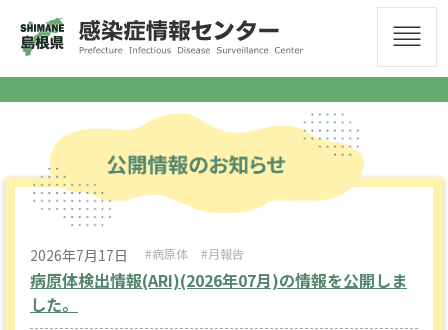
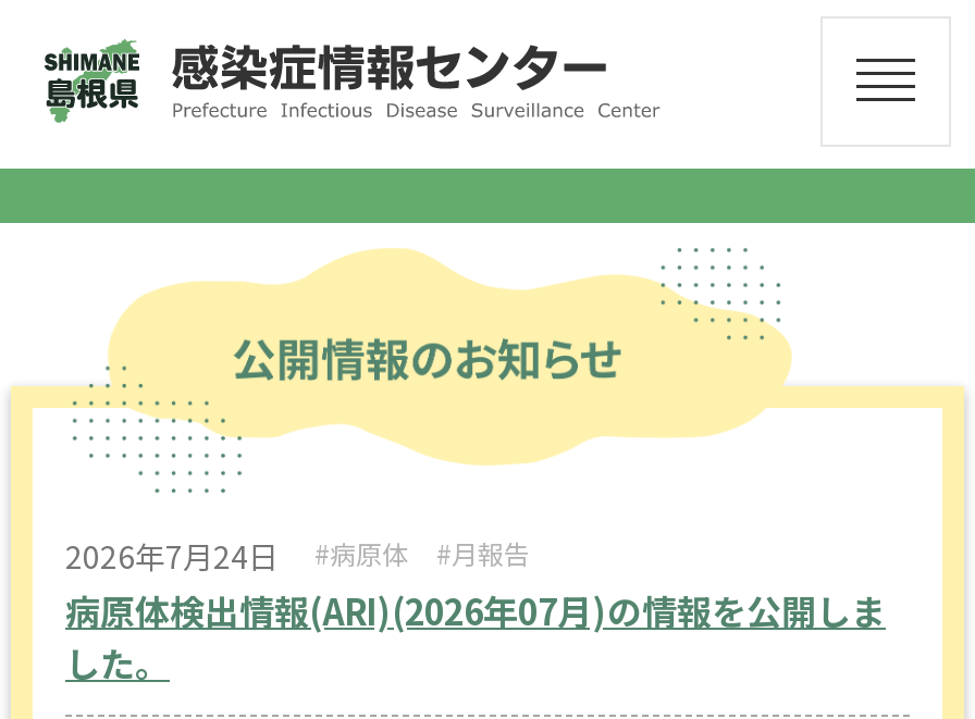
- 2026年7月17日 #病原体 #月報告
+ 2026年7月24日 #病原体 #月報告
